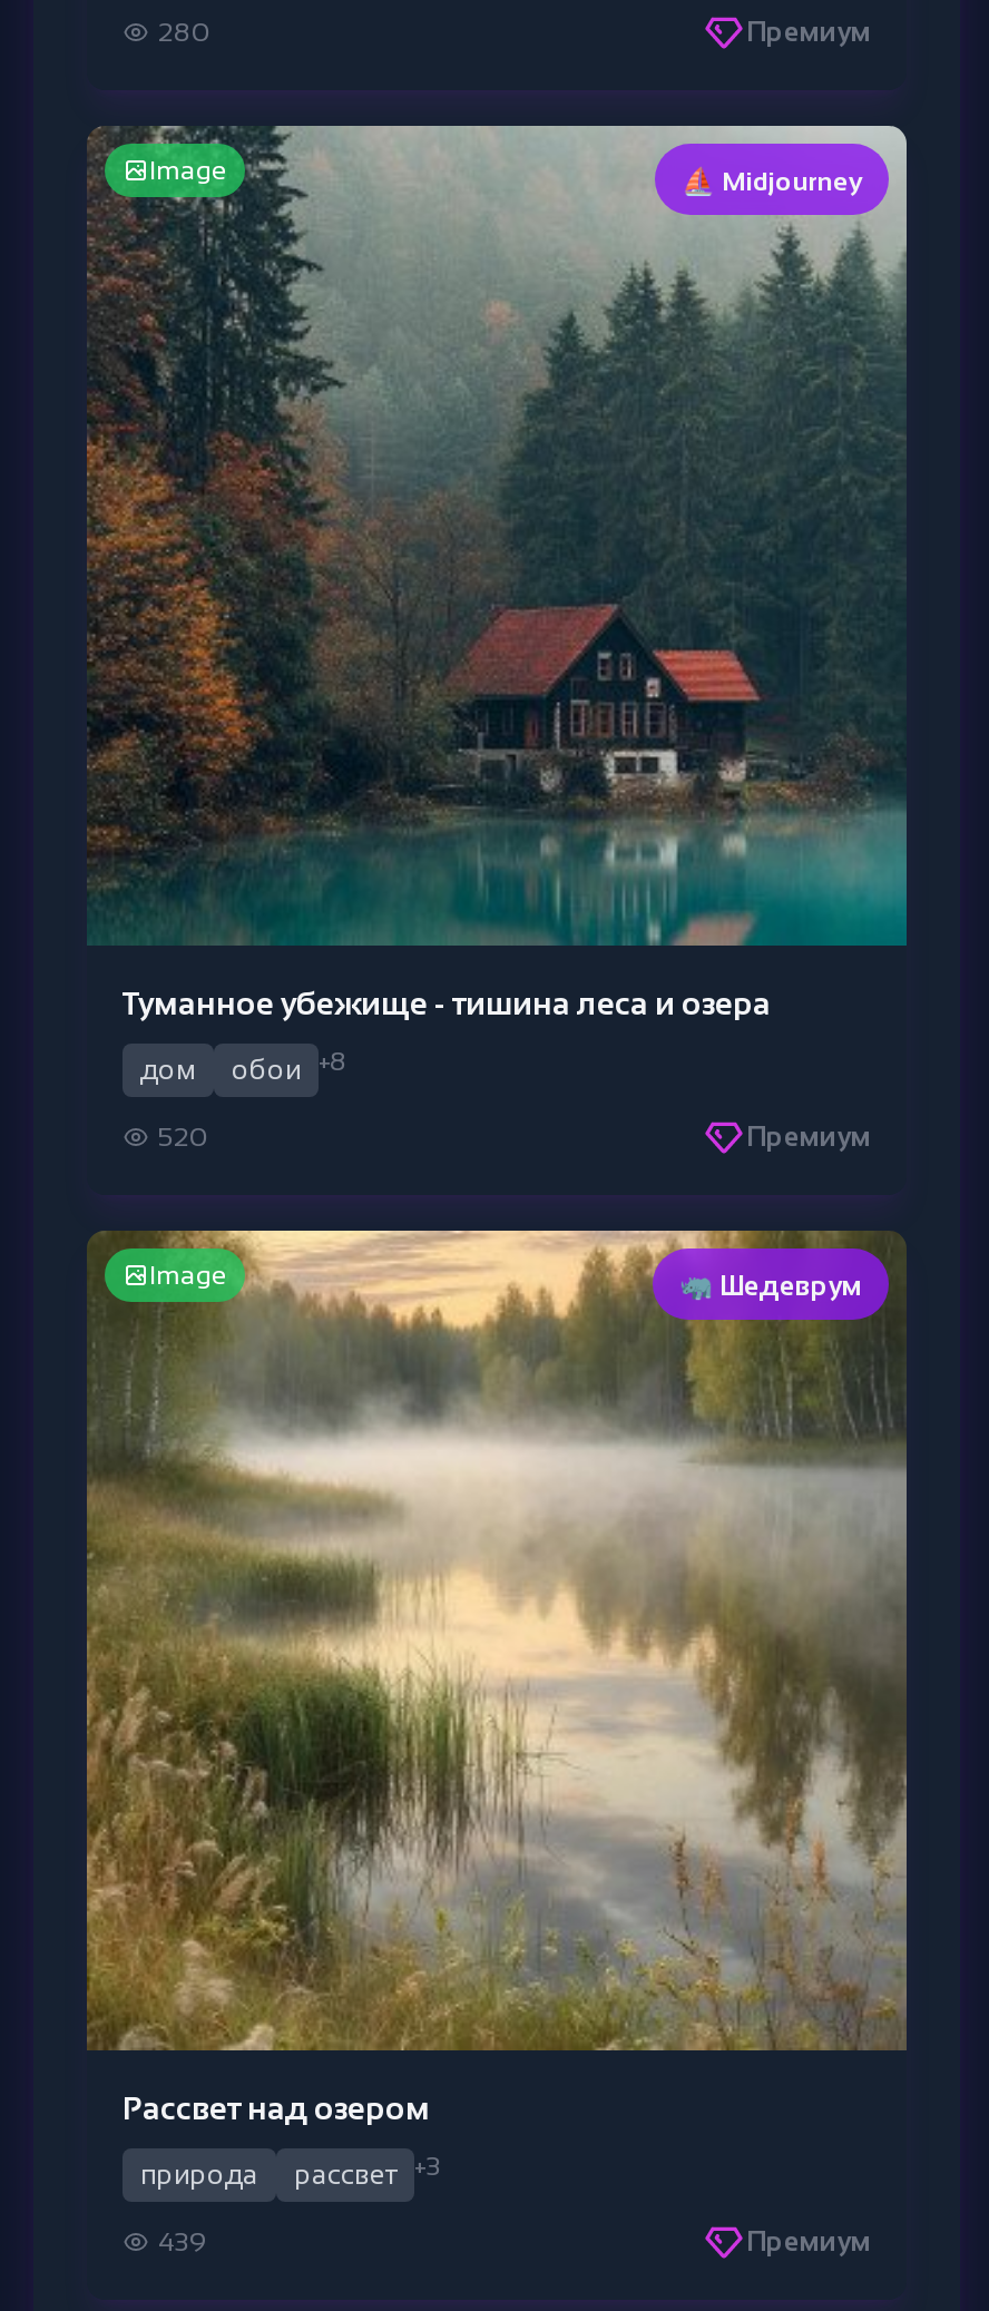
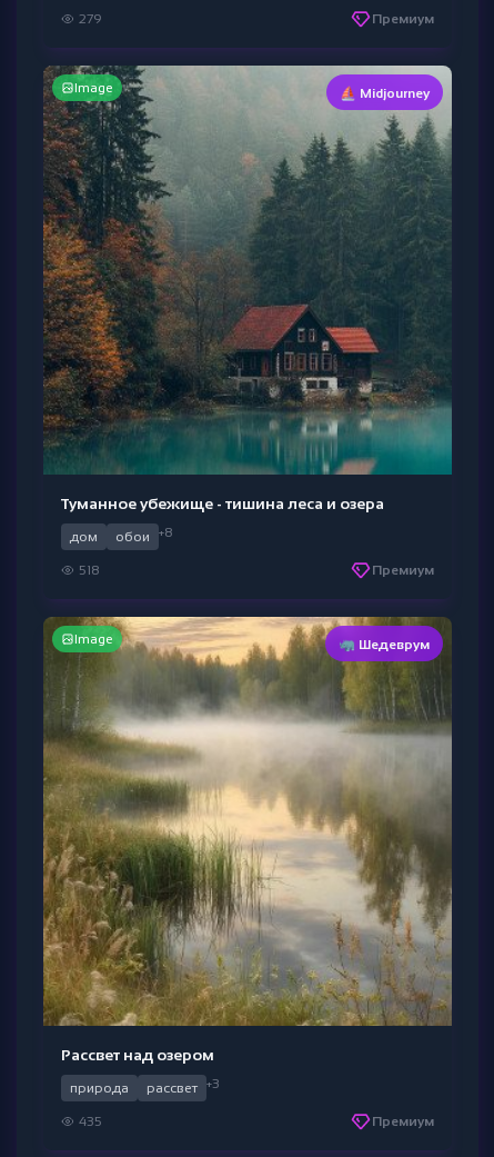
- 280
+ 279

- 520
+ 518

- 439
+ 435
